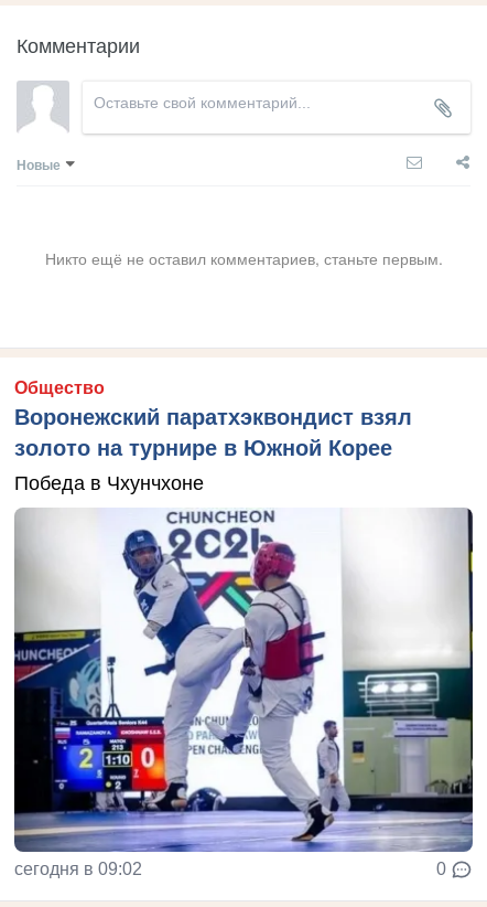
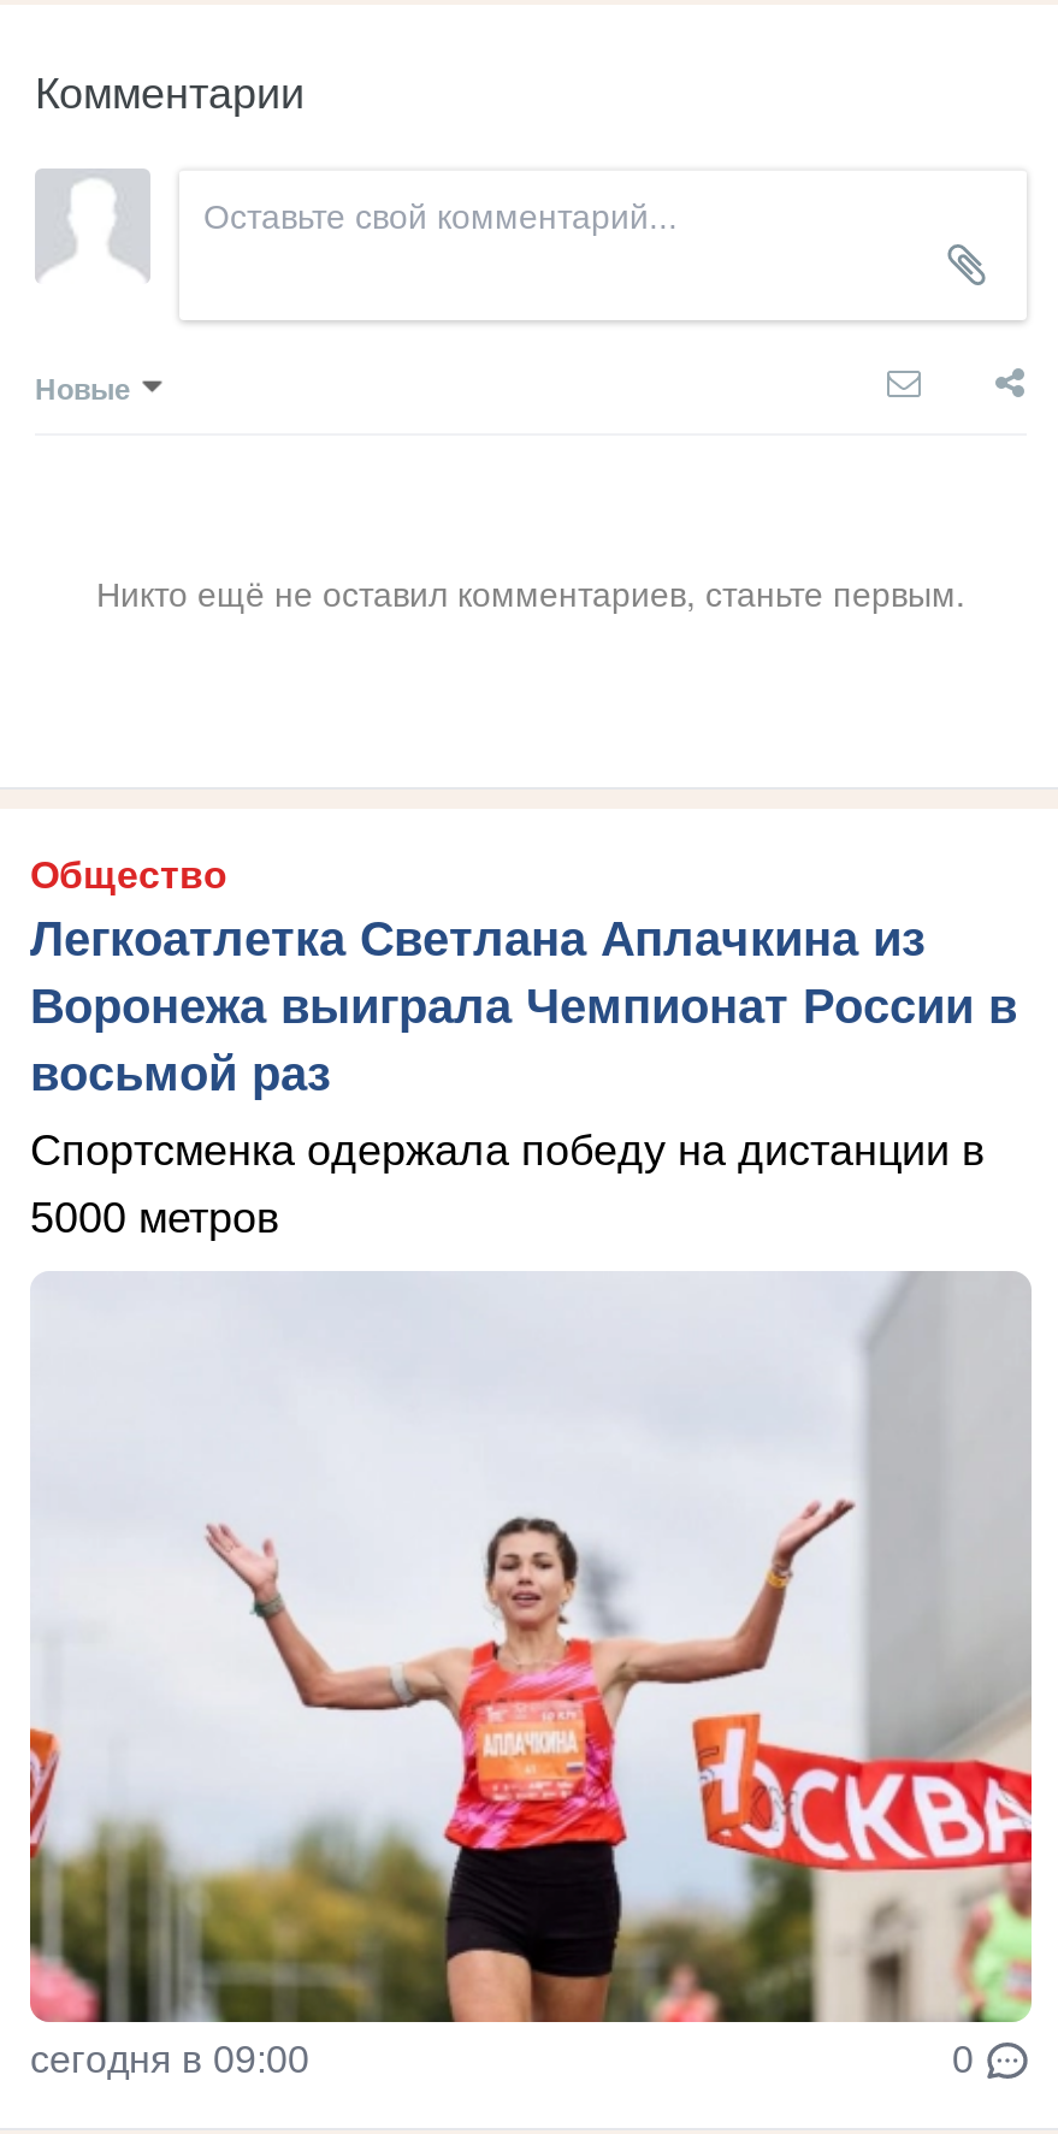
- Воронежский паратхэквондист взял
- золото на турнире в Южной Корее
+ Легкоатлетка Светлана Аплачкина из
+ Воронежа выиграла Чемпионат России в
+ восьмой раз

- Победа в Чхунчхоне
+ Спортсменка одержала победу на дистанции в
+ 5000 метров

- [image]
- сегодня в 09:02
+ [image]
+ сегодня в 09:00
